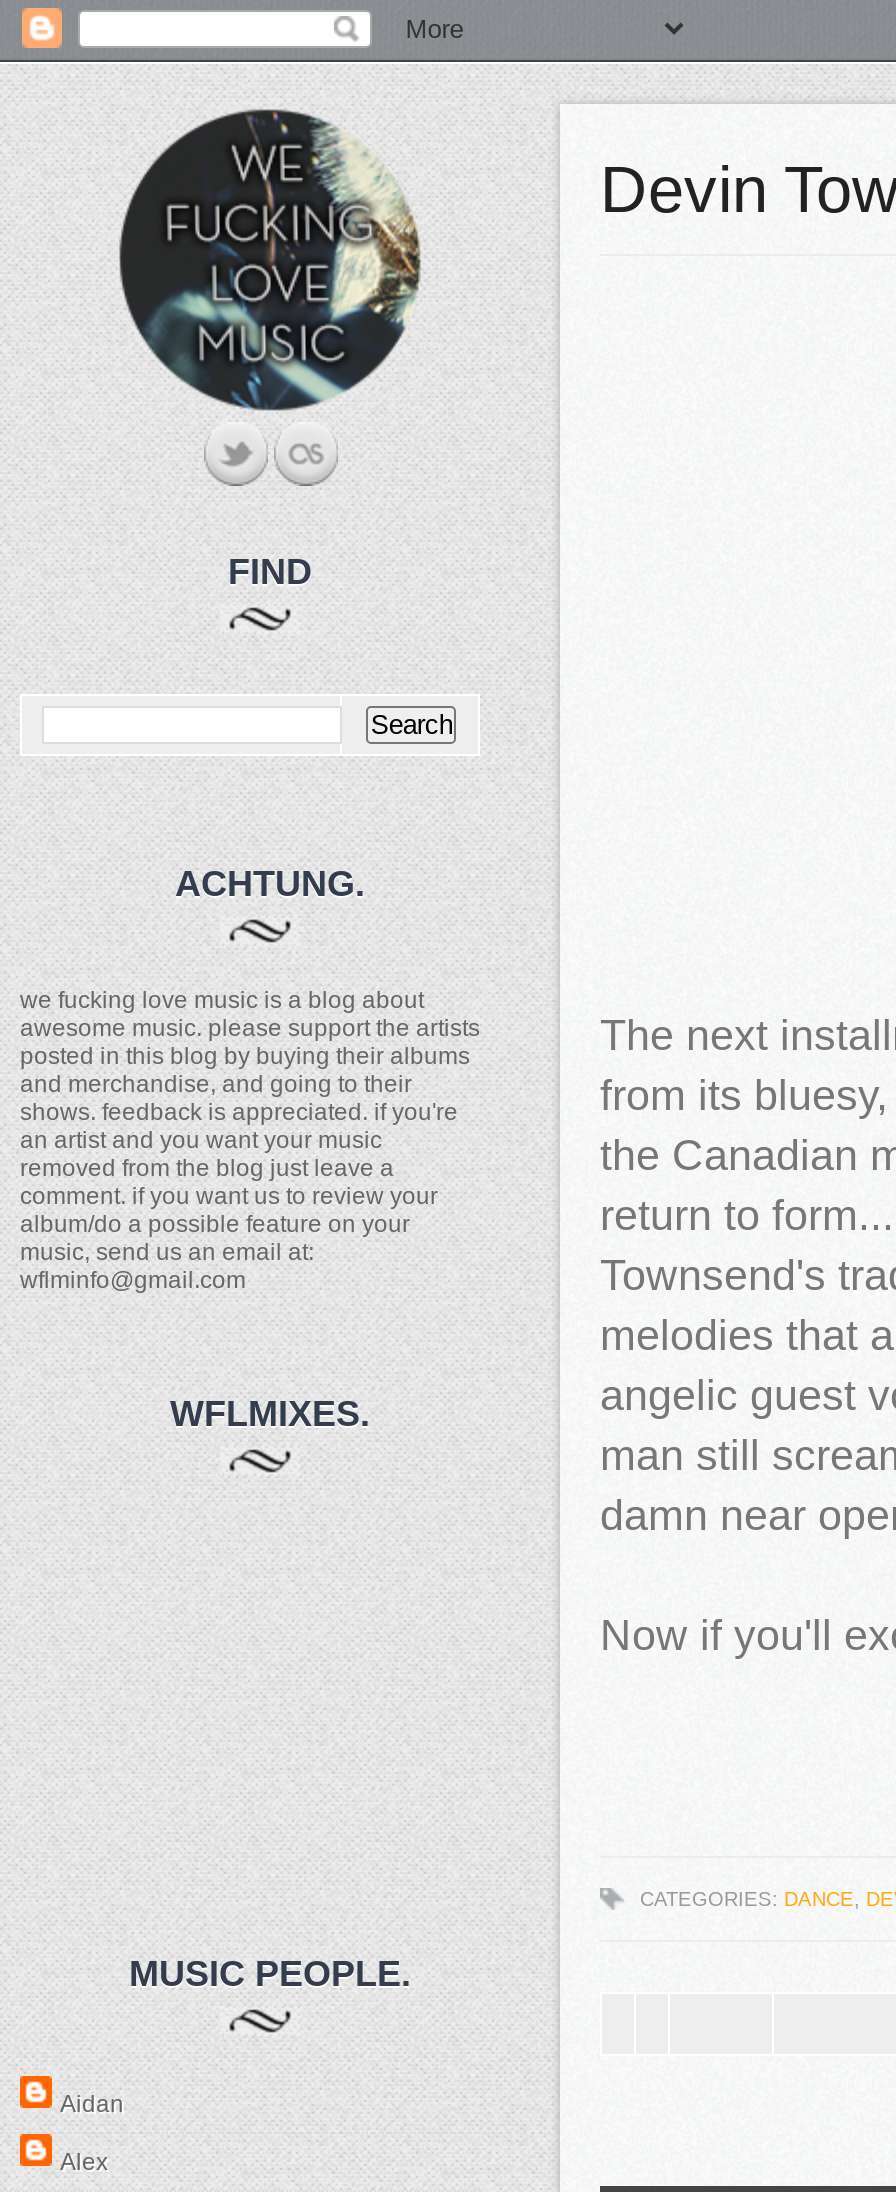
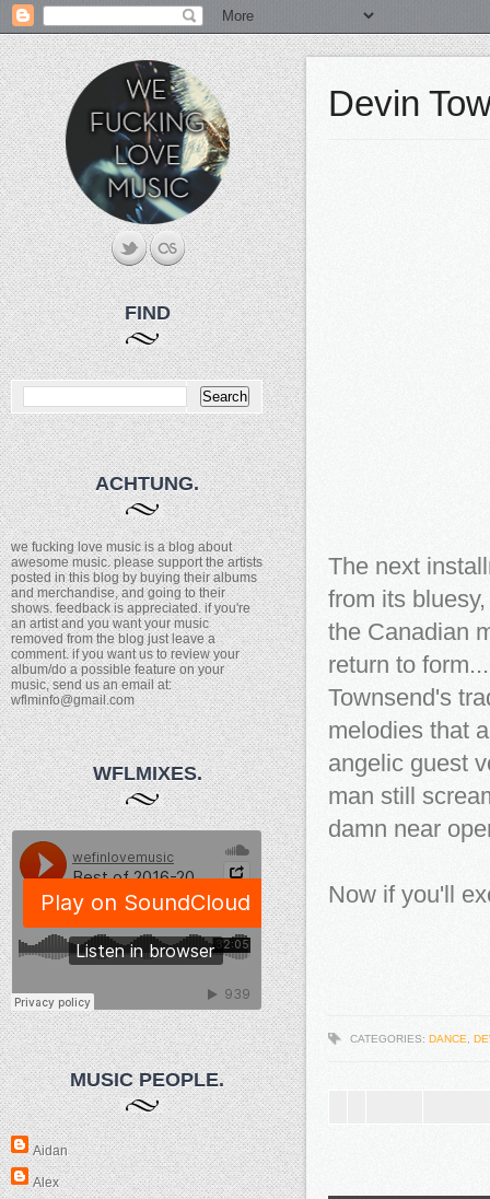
+ [image]
